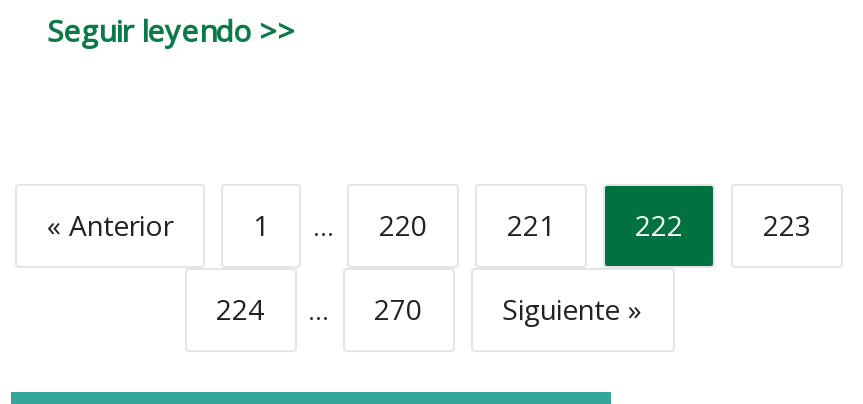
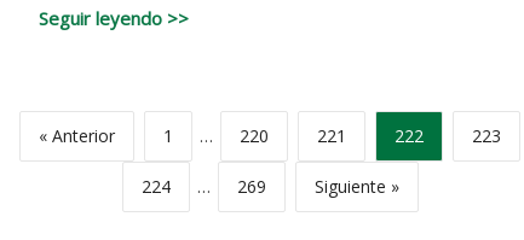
- 270
+ 269
